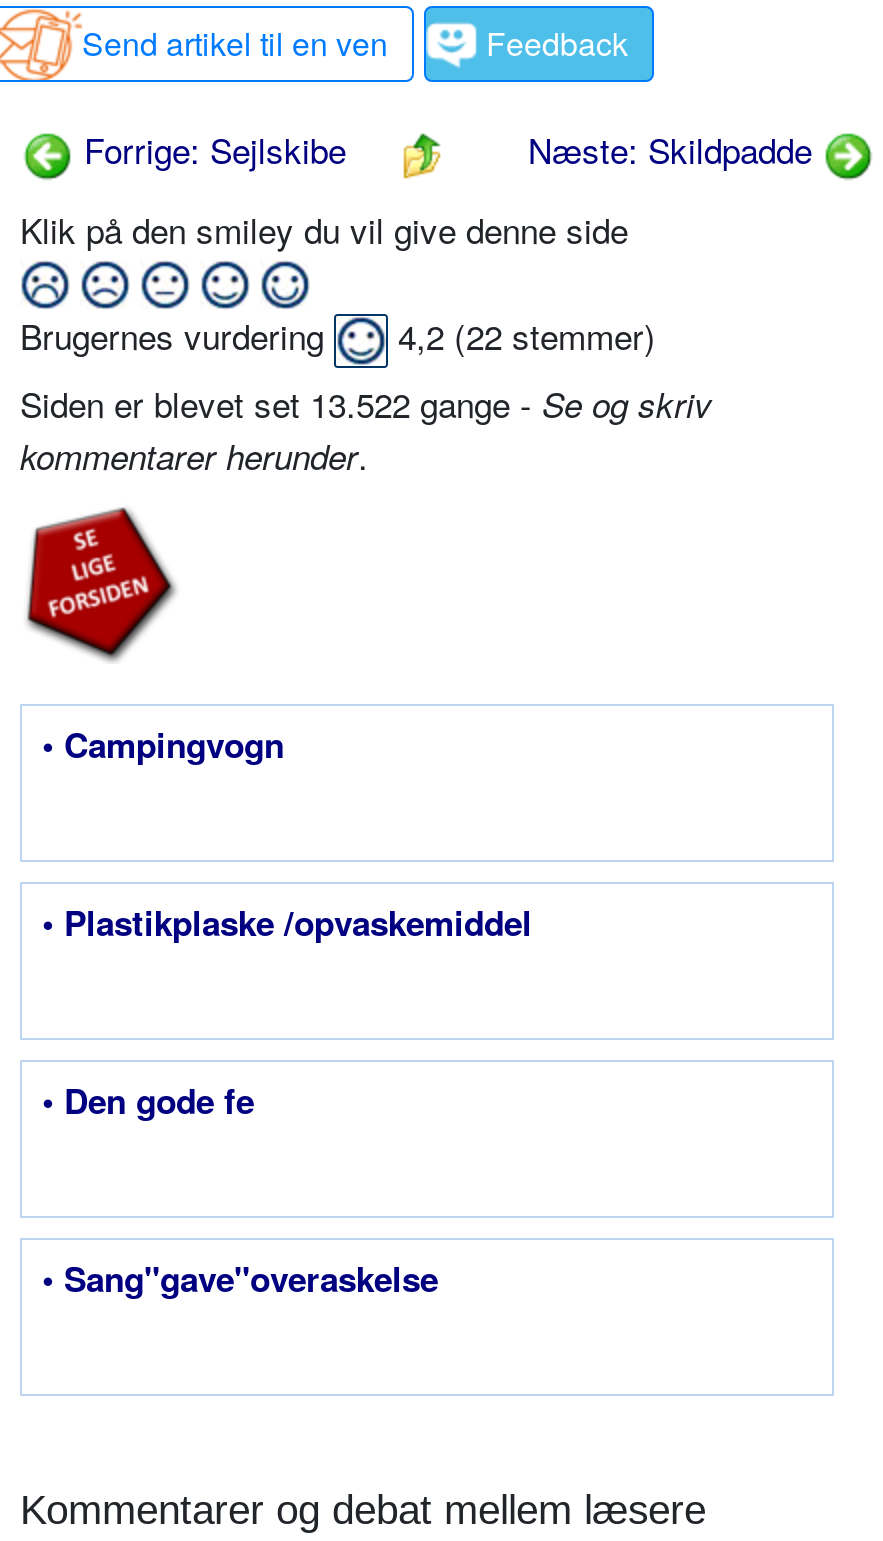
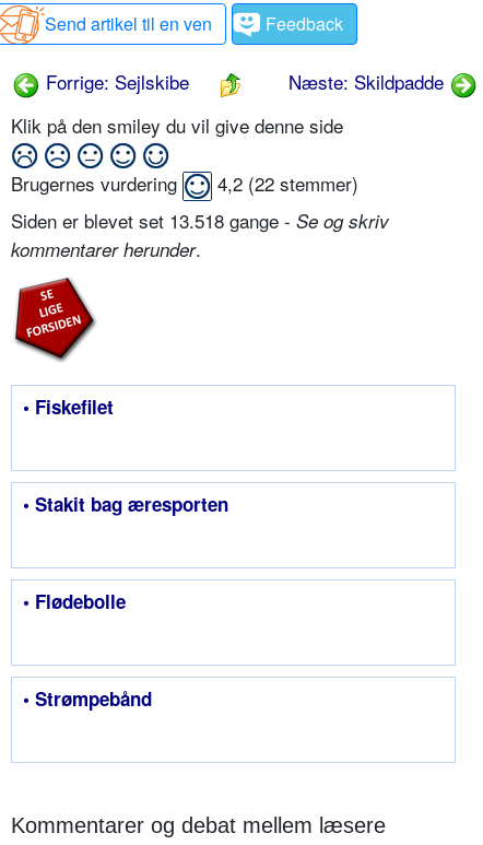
- Siden er blevet set 13.522 gange - Se og skriv
+ Siden er blevet set 13.518 gange - Se og skriv

- • Campingvogn
+ • Fiskefilet

- • Plastikplaske /opvaskemiddel
+ • Stakit bag æresporten

- • Den gode fe
+ • Flødebolle

- • Sang"gave"overaskelse
+ • Strømpebånd
